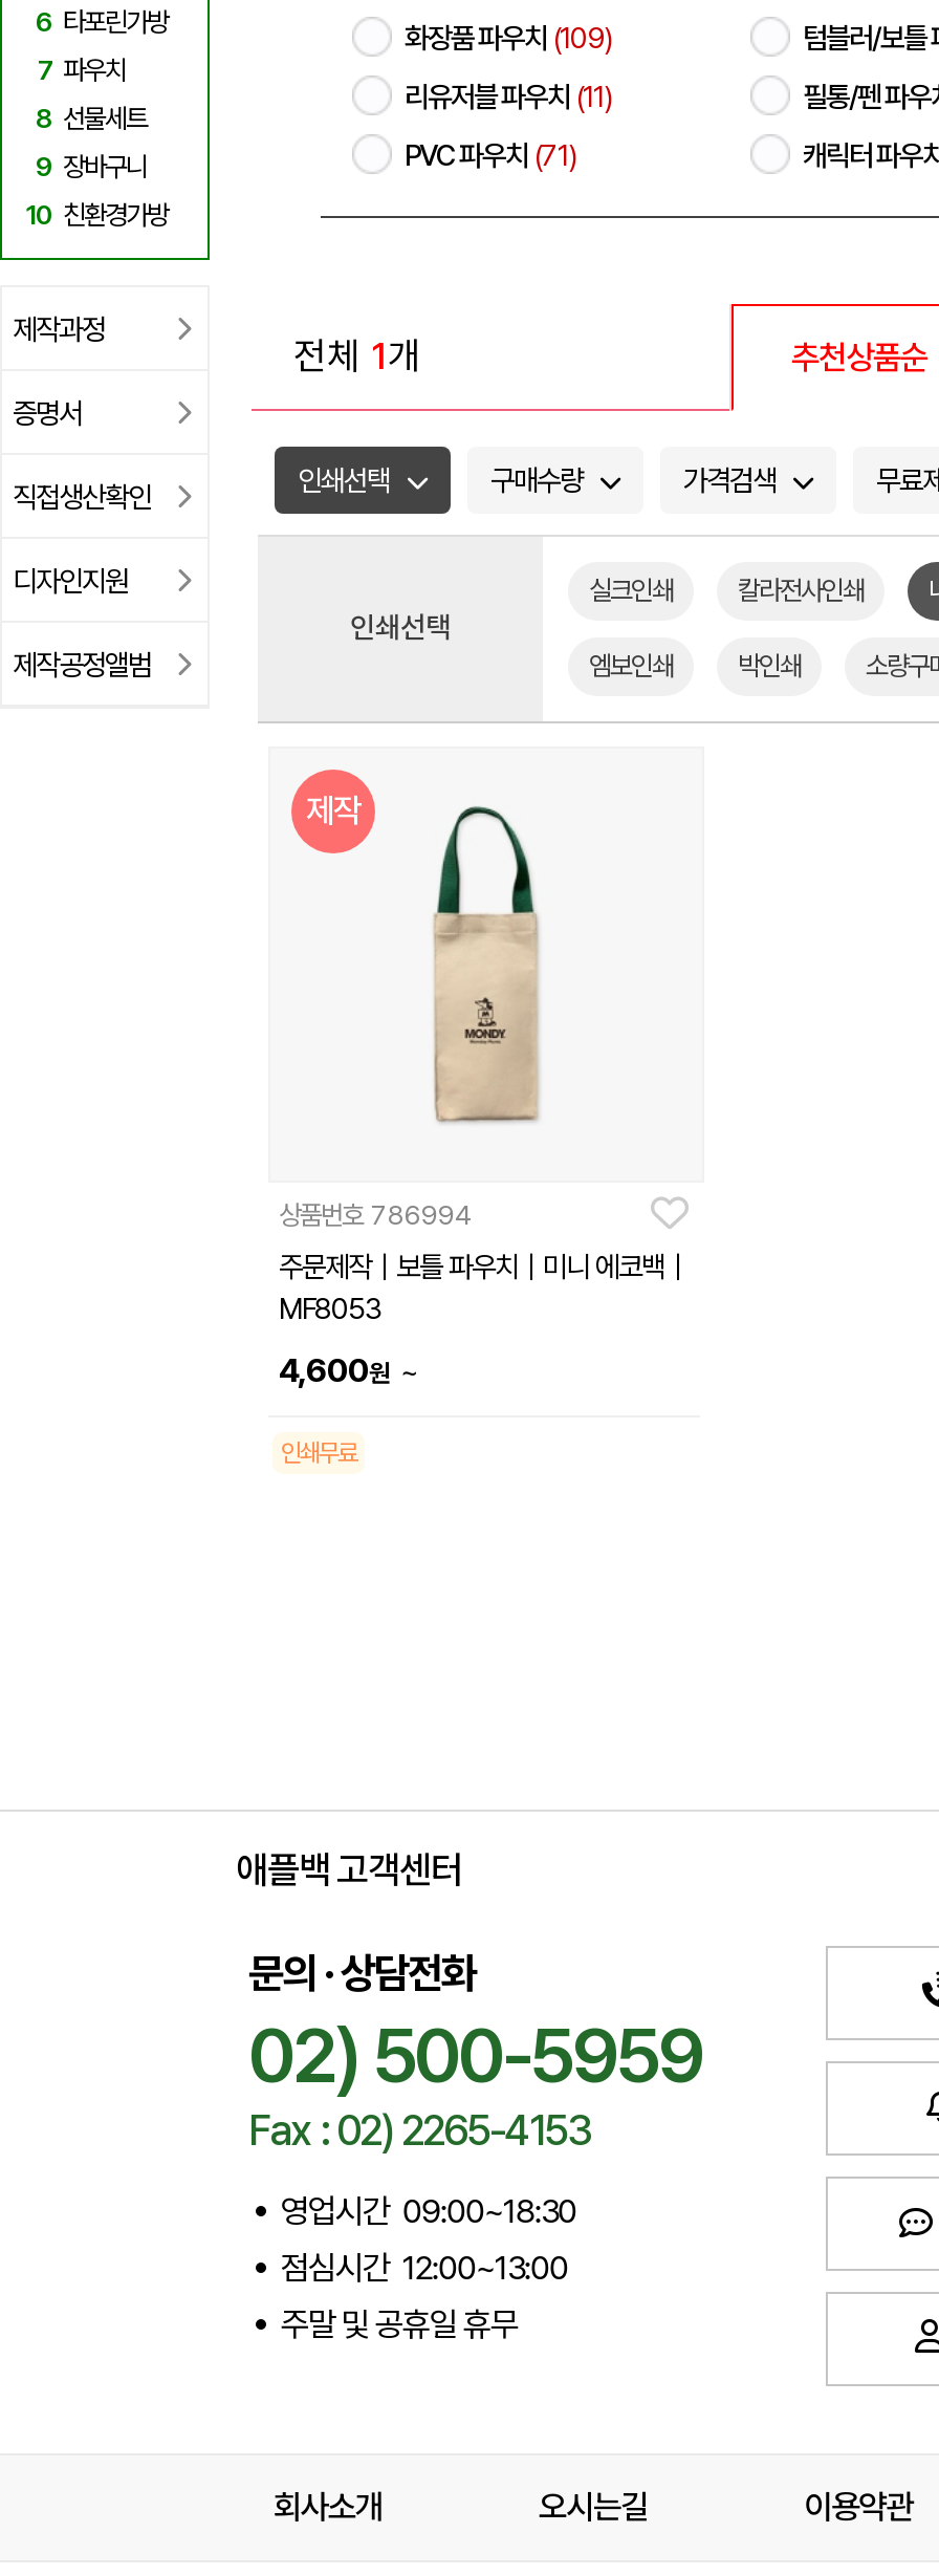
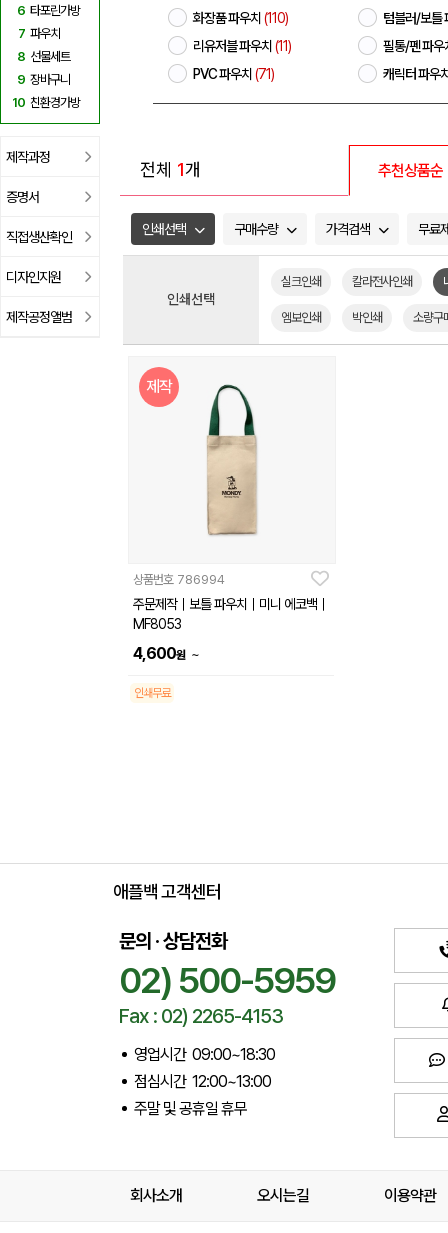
- 화장품 파우치 (109)
+ 화장품 파우치 (110)
